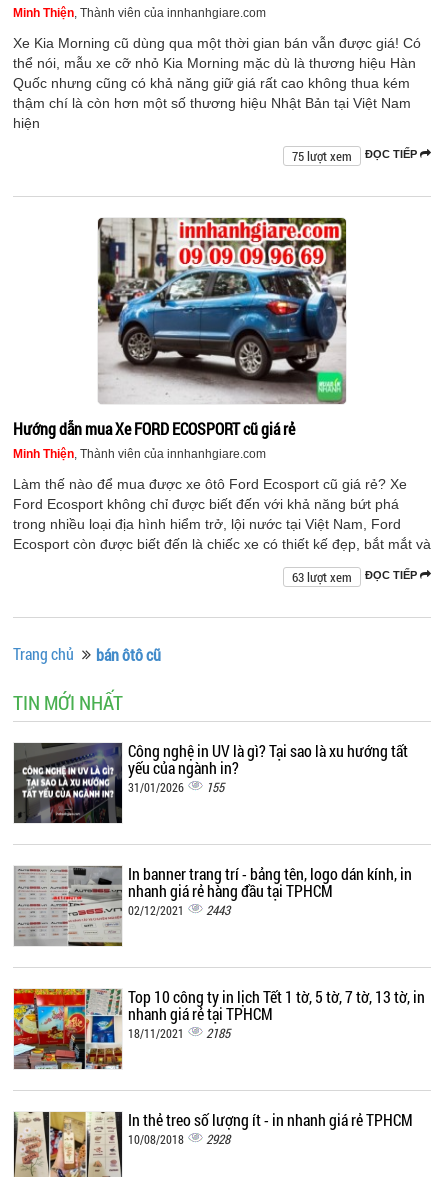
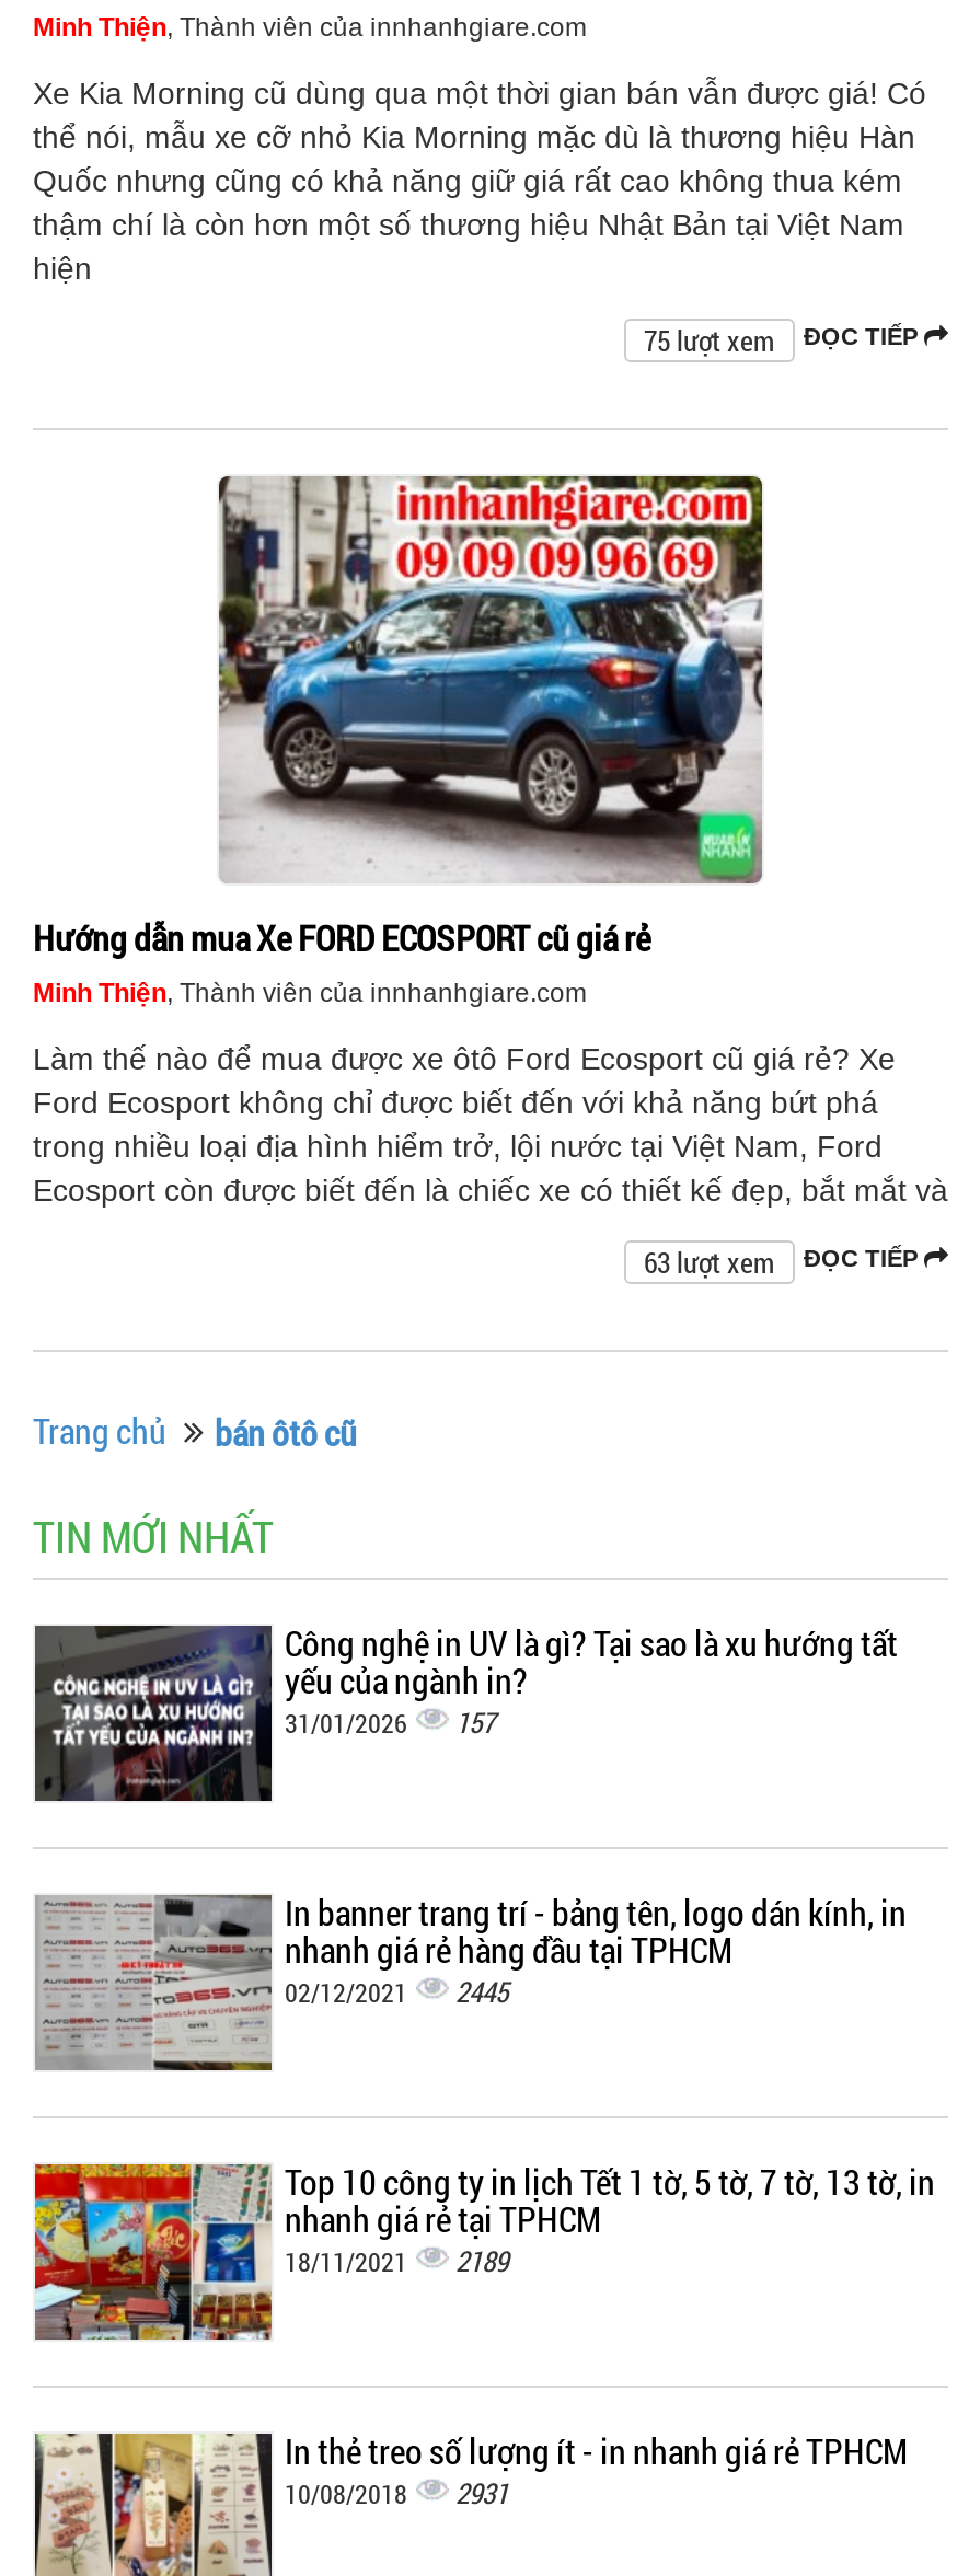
- 31/01/2026 155
+ 31/01/2026 157

- 02/12/2021 2443
+ 02/12/2021 2445

- 18/11/2021 2185
+ 18/11/2021 2189

- 10/08/2018 2928
+ 10/08/2018 2931
